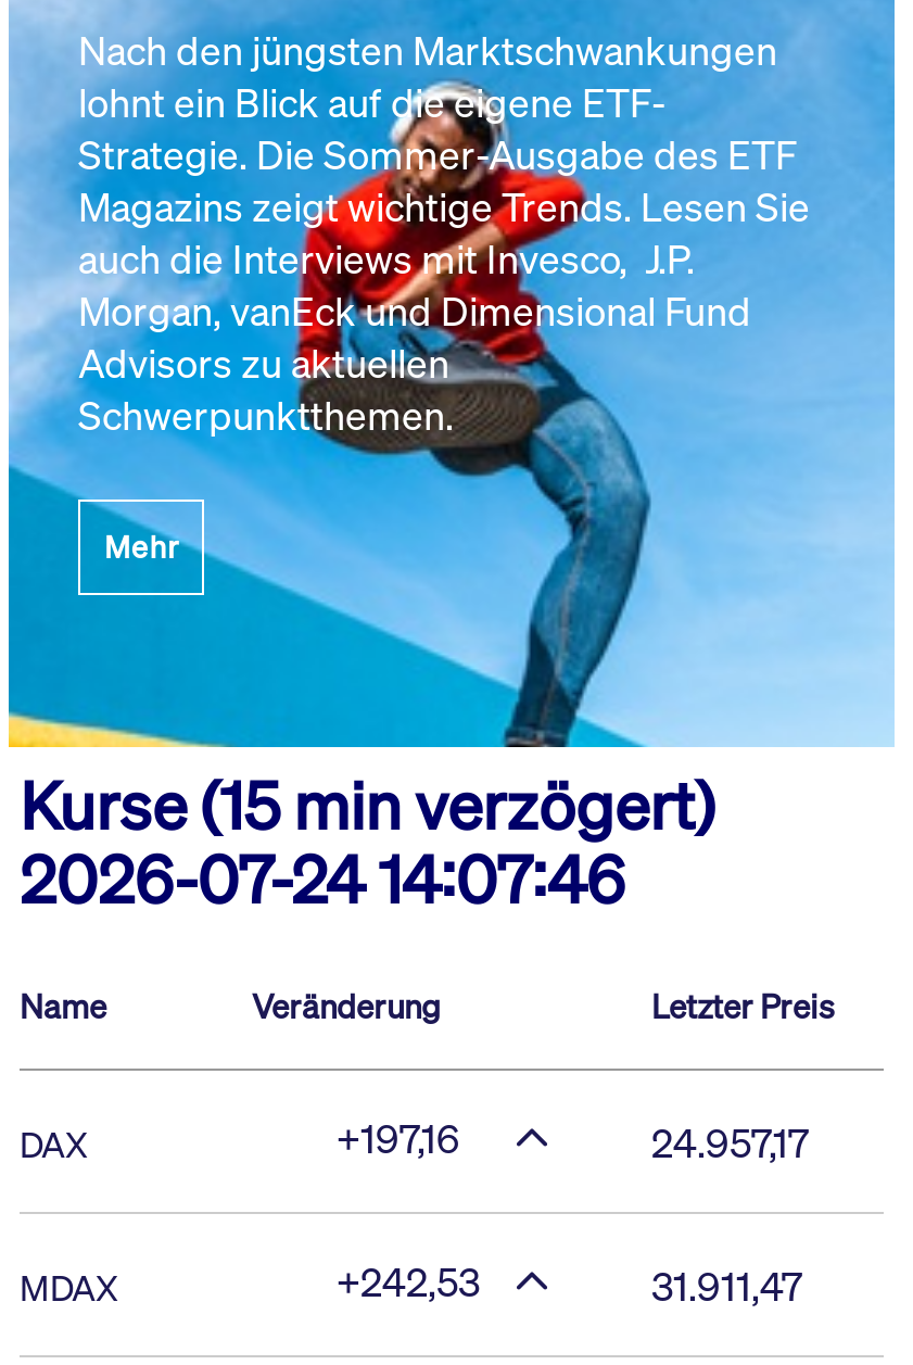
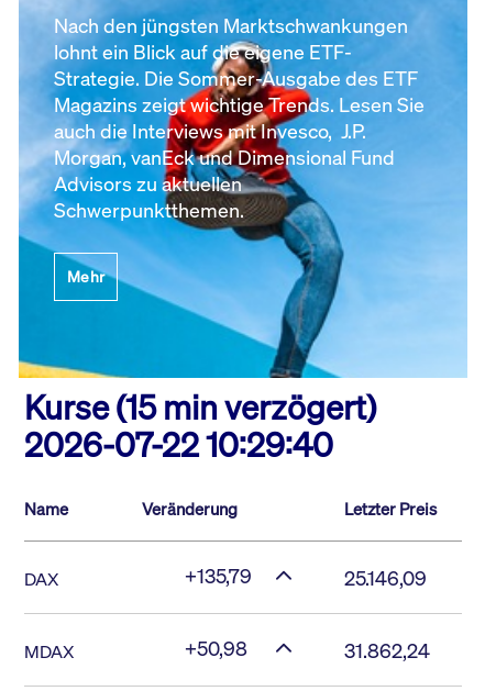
- 2026-07-24 14:07:46
+ 2026-07-22 10:29:40

- +197,16
+ +135,79

- 24.957,17
+ 25.146,09

- +242,53
+ +50,98

- 31.911,47
+ 31.862,24
